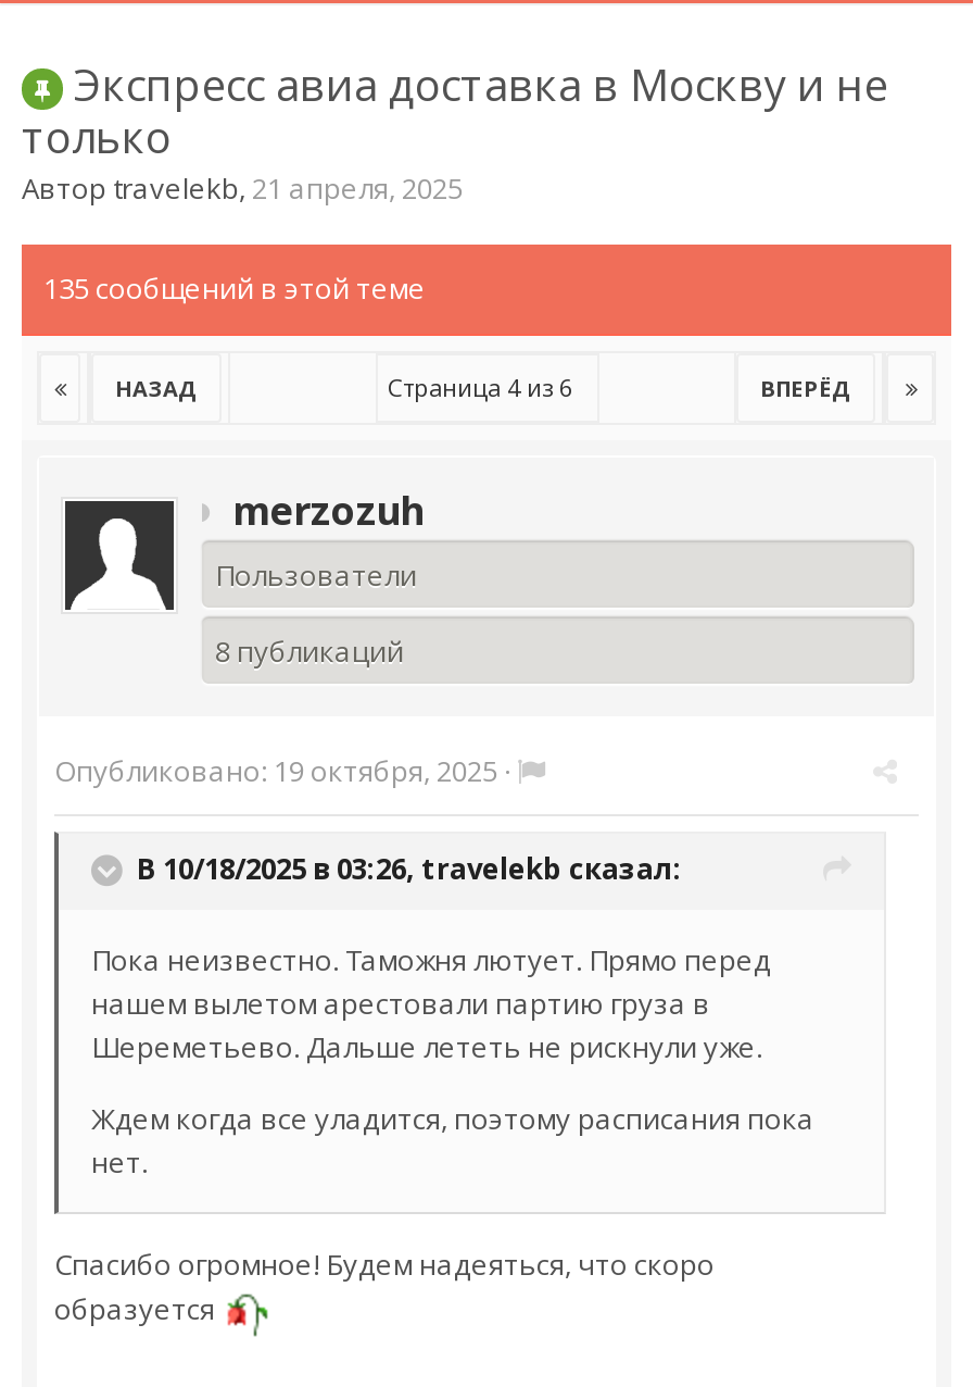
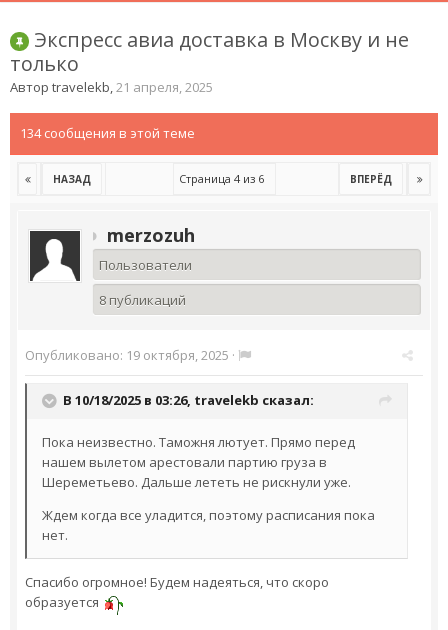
- 135 сообщений в этой теме
+ 134 сообщения в этой теме
